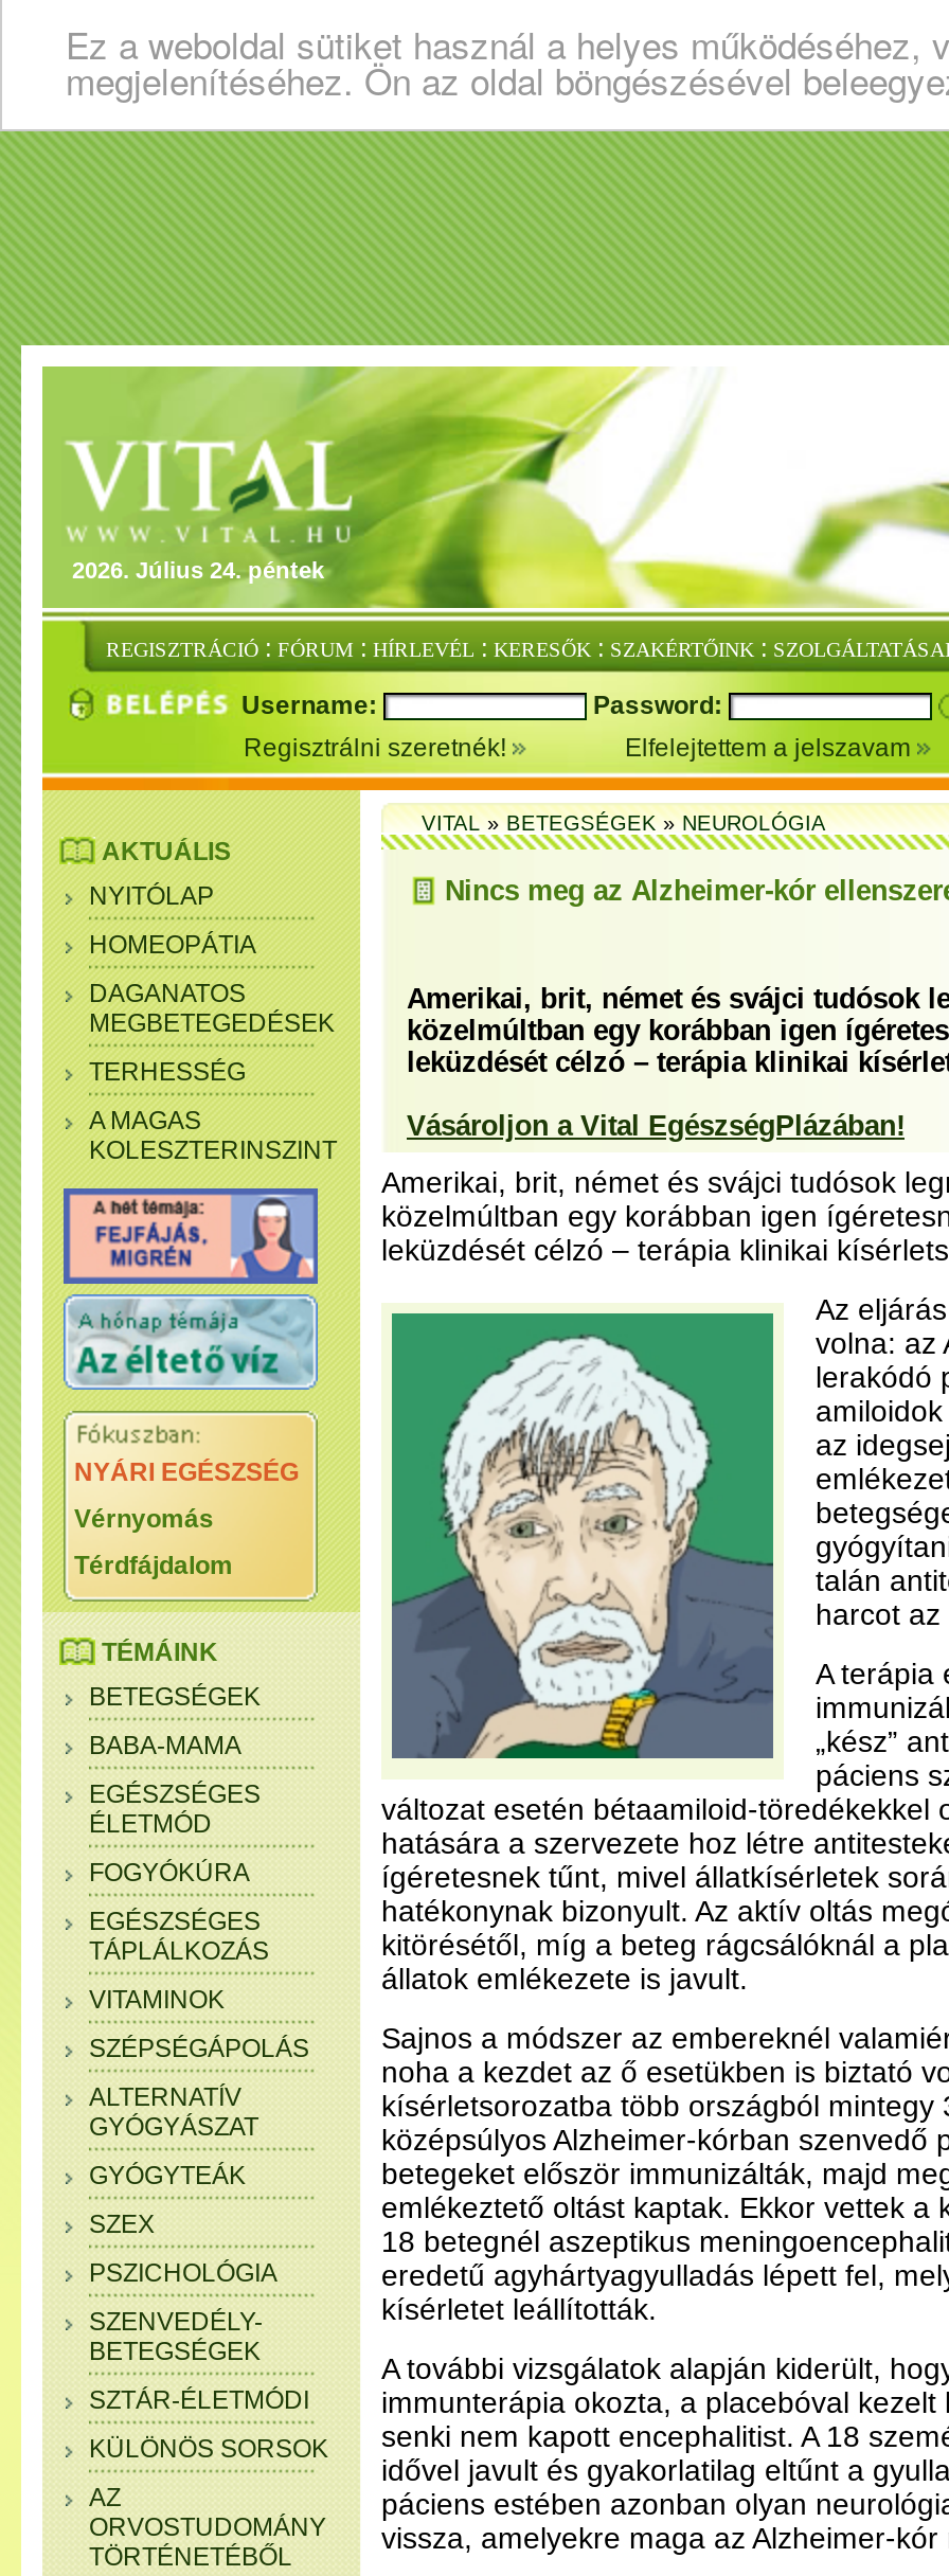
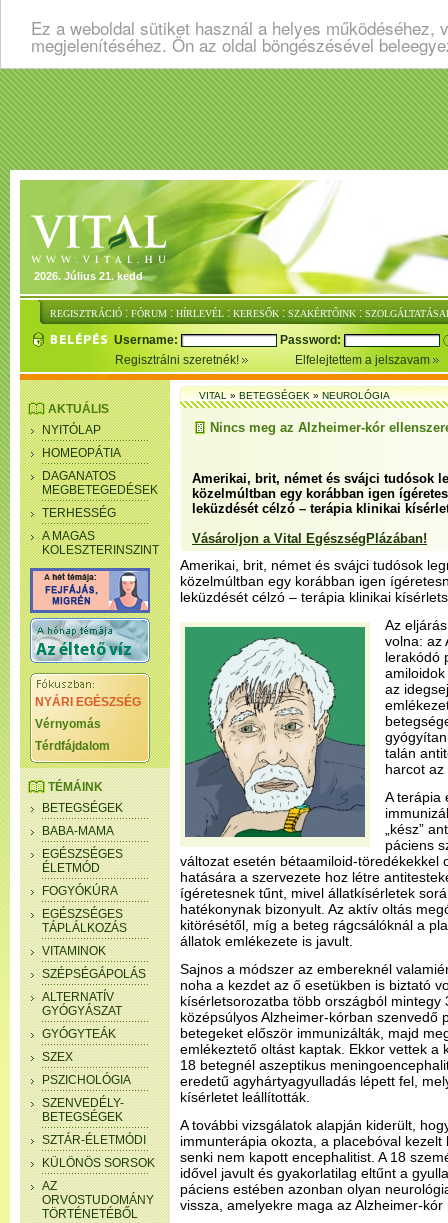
- 2026. Július 24. péntek
+ 2026. Július 21. kedd
